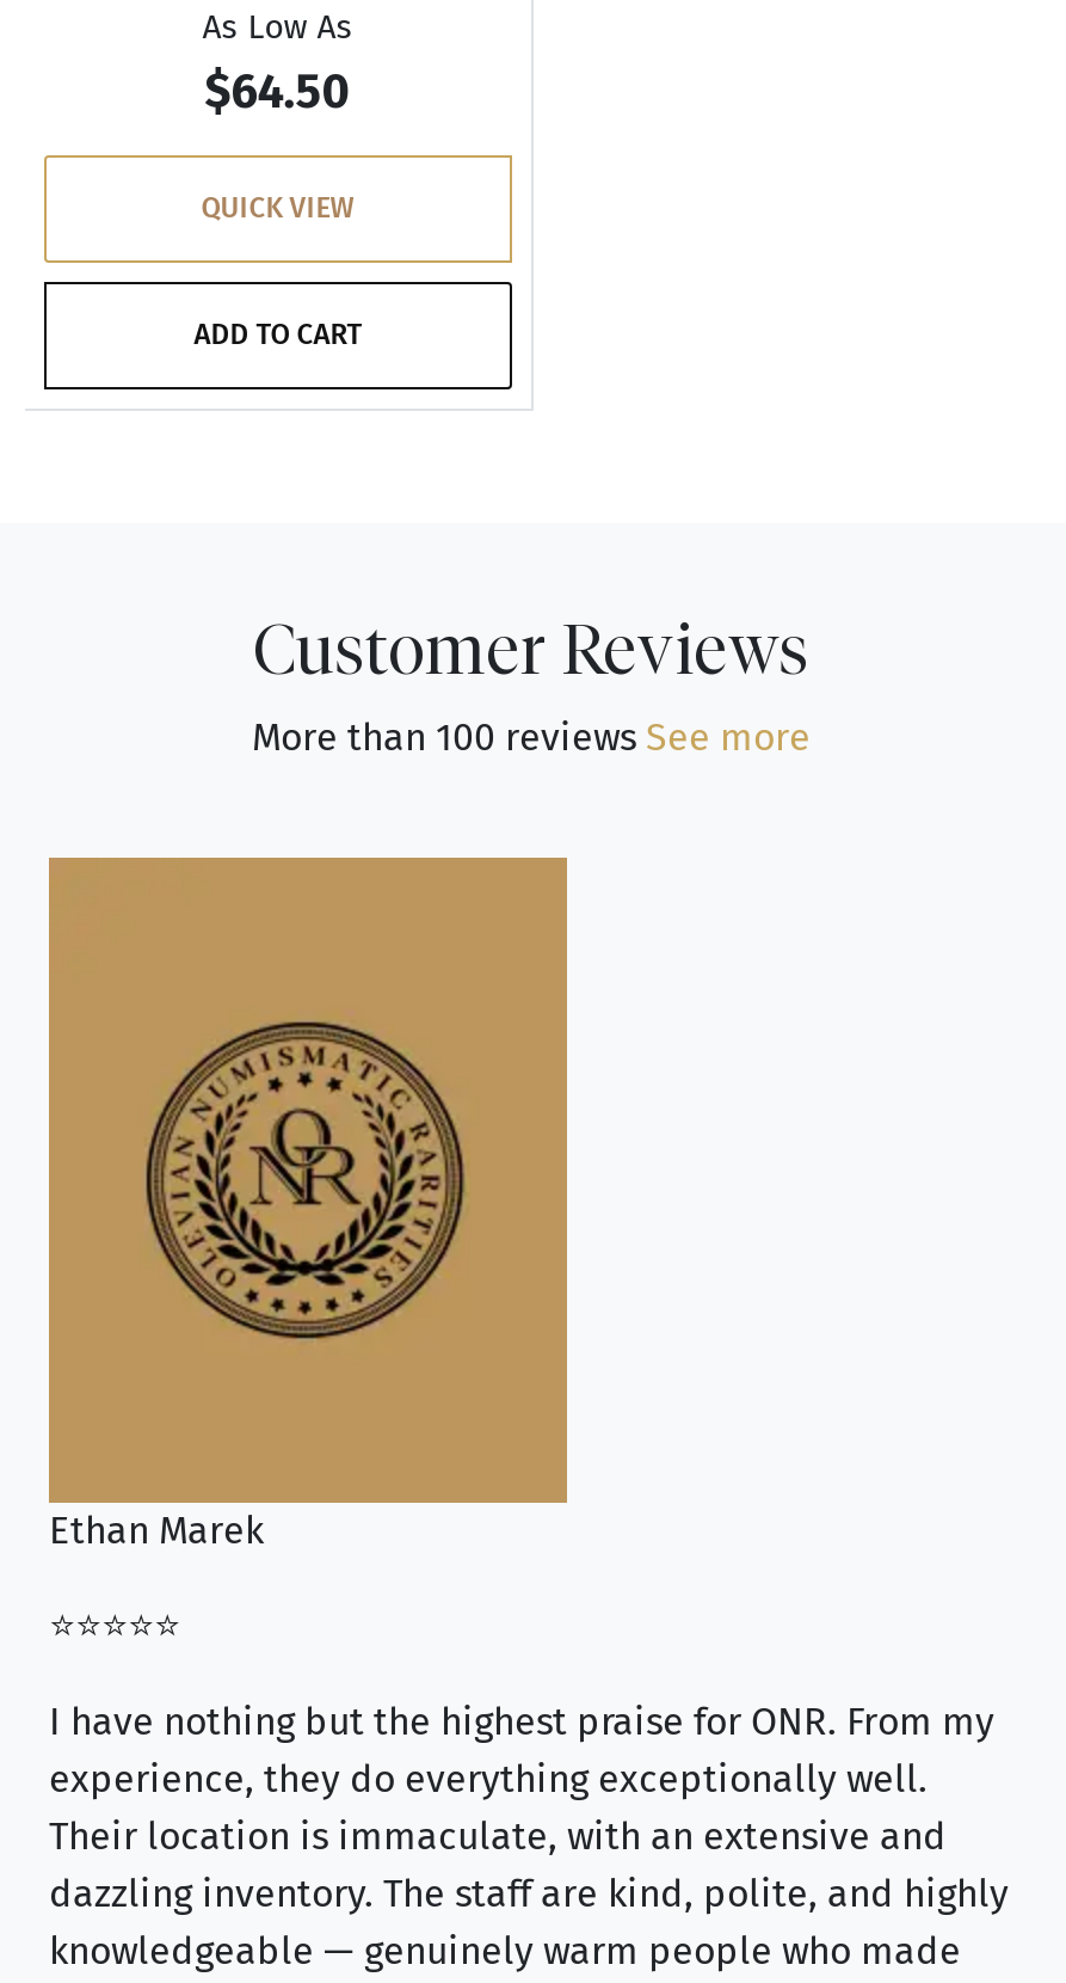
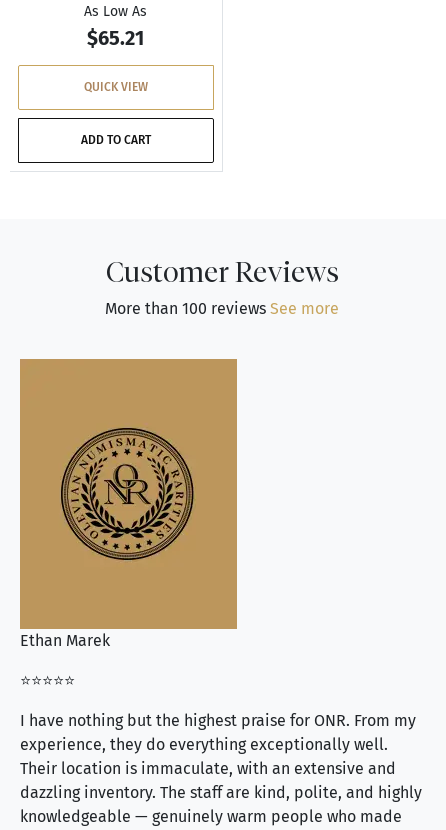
- $64.50
+ $65.21
